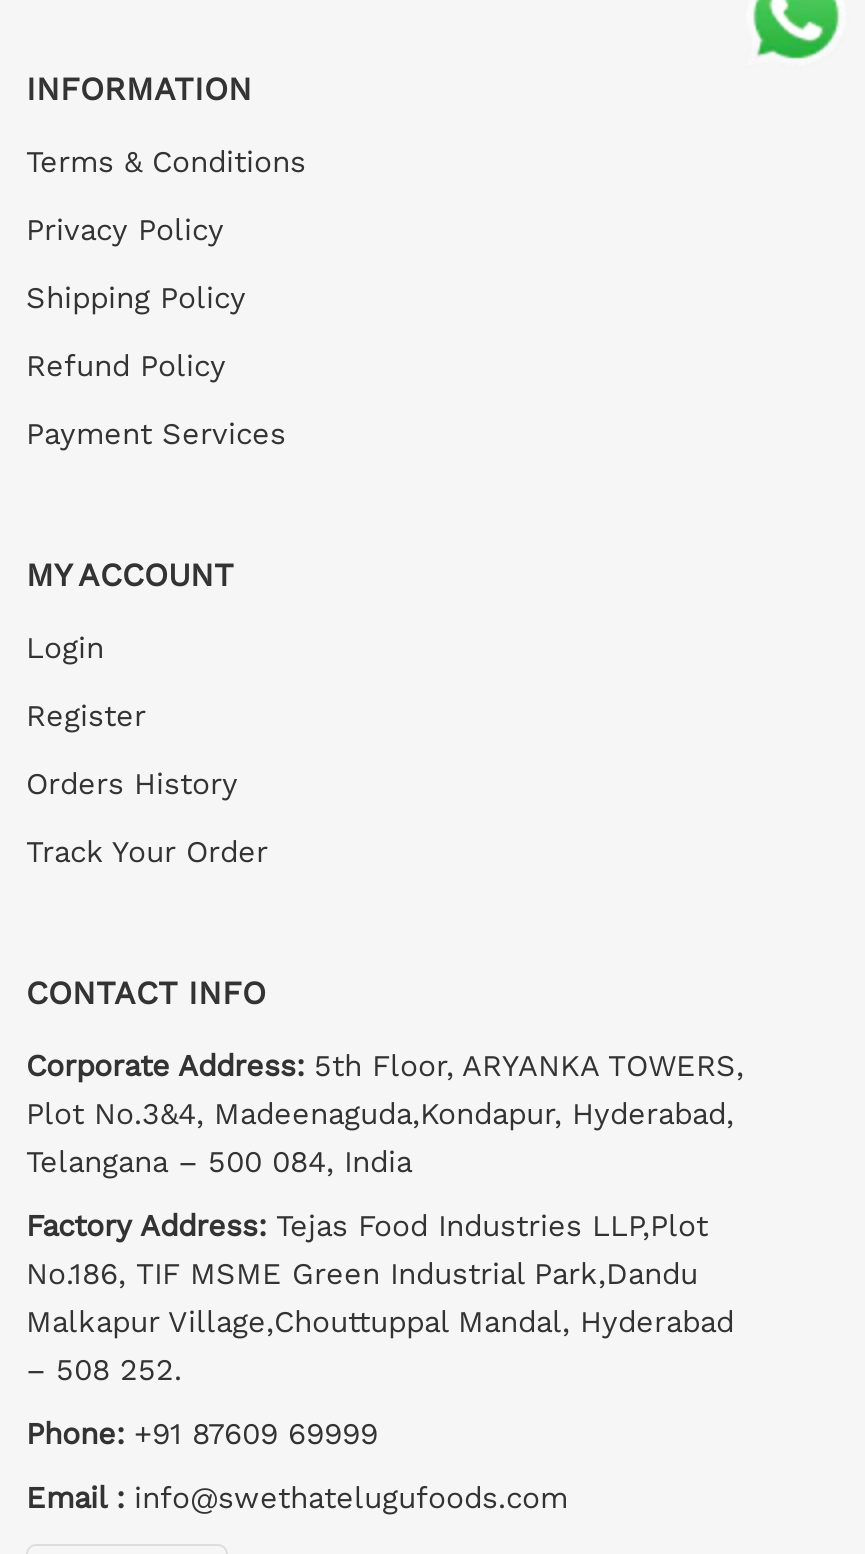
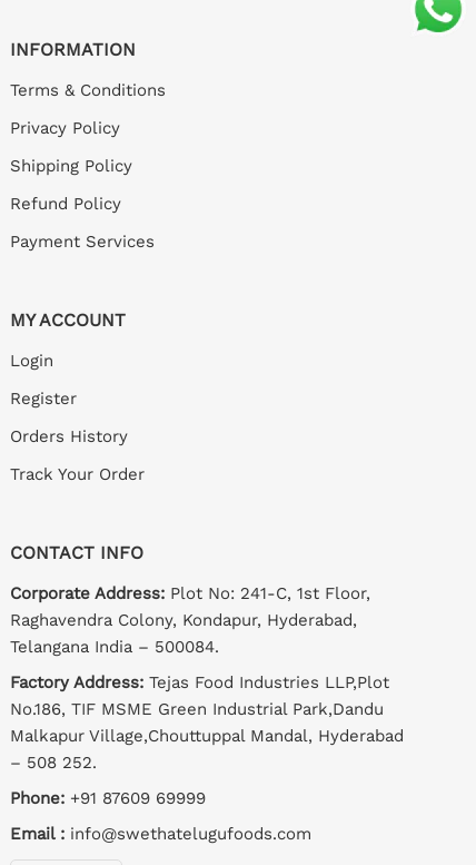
- Corporate Address: 5th Floor, ARYANKA TOWERS,
- Plot No.3&4, Madeenaguda,Kondapur, Hyderabad,
- Telangana – 500 084, India
+ Corporate Address: Plot No: 241-C, 1st Floor,
+ Raghavendra Colony, Kondapur, Hyderabad,
+ Telangana India – 500084.
